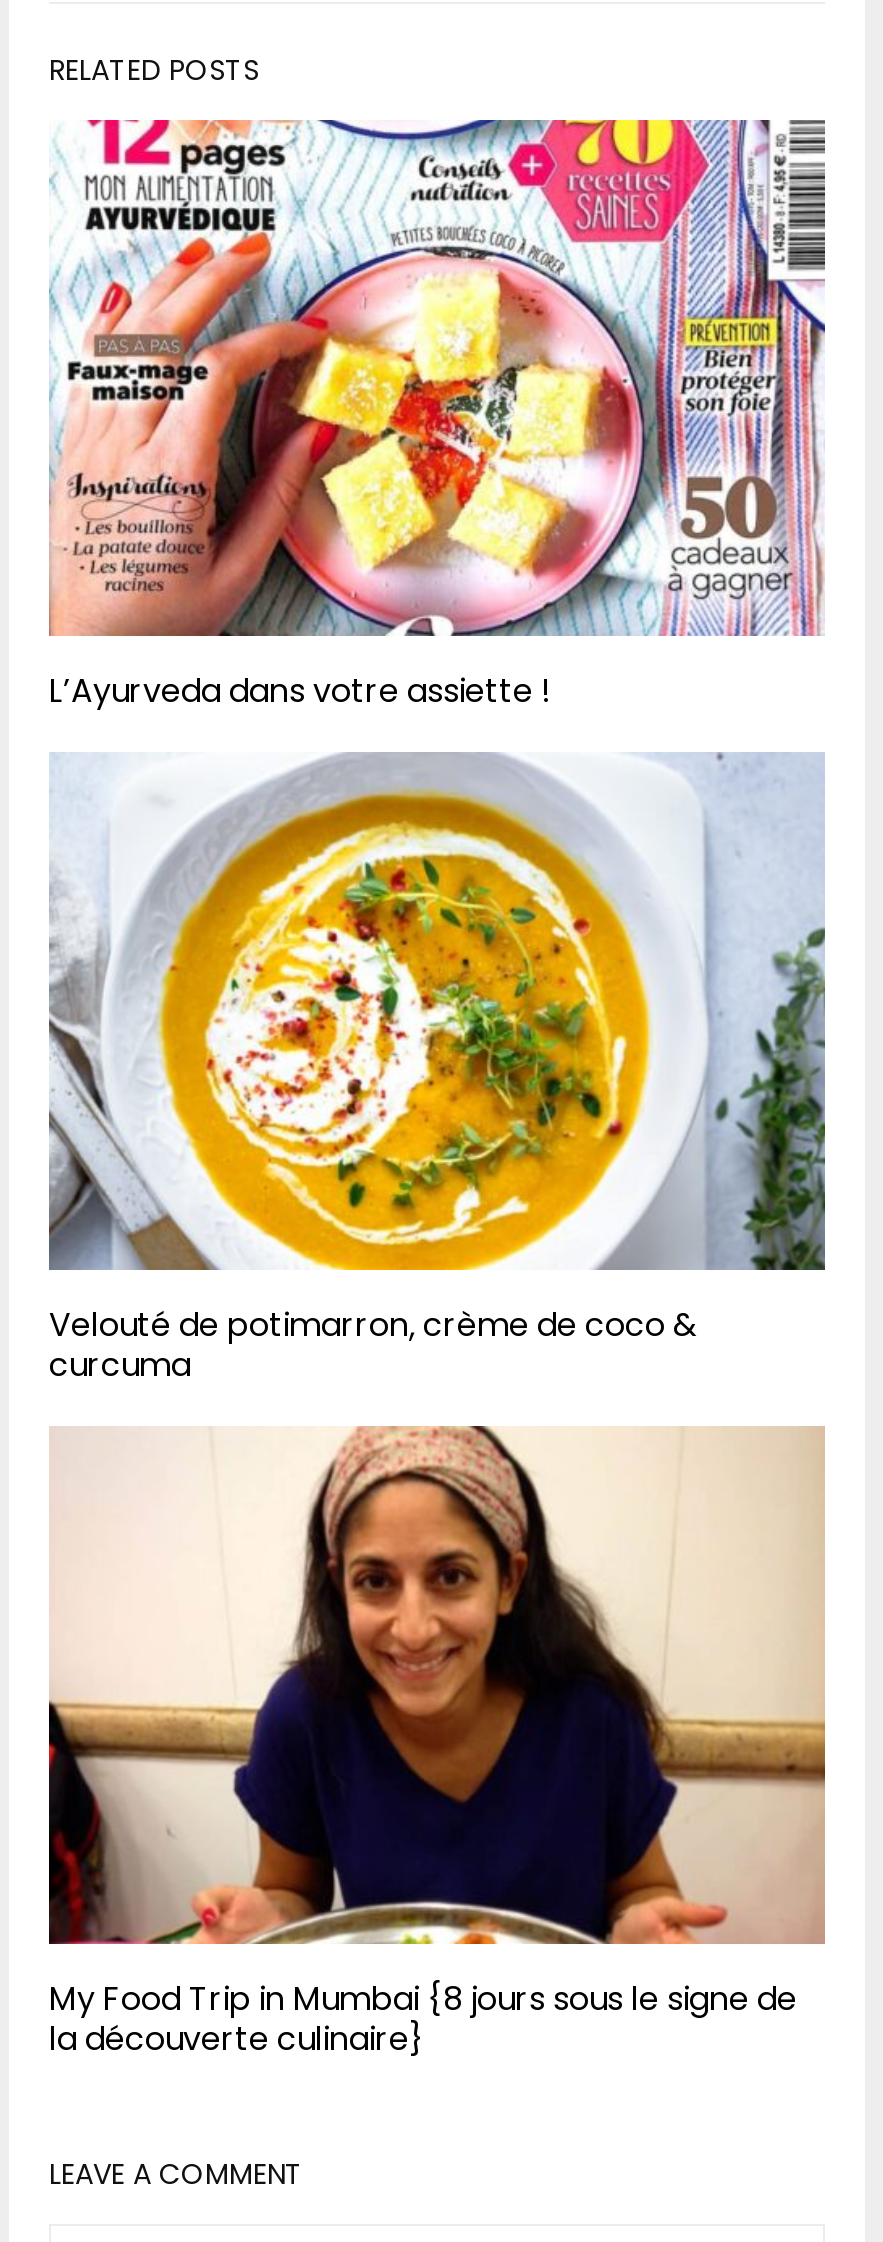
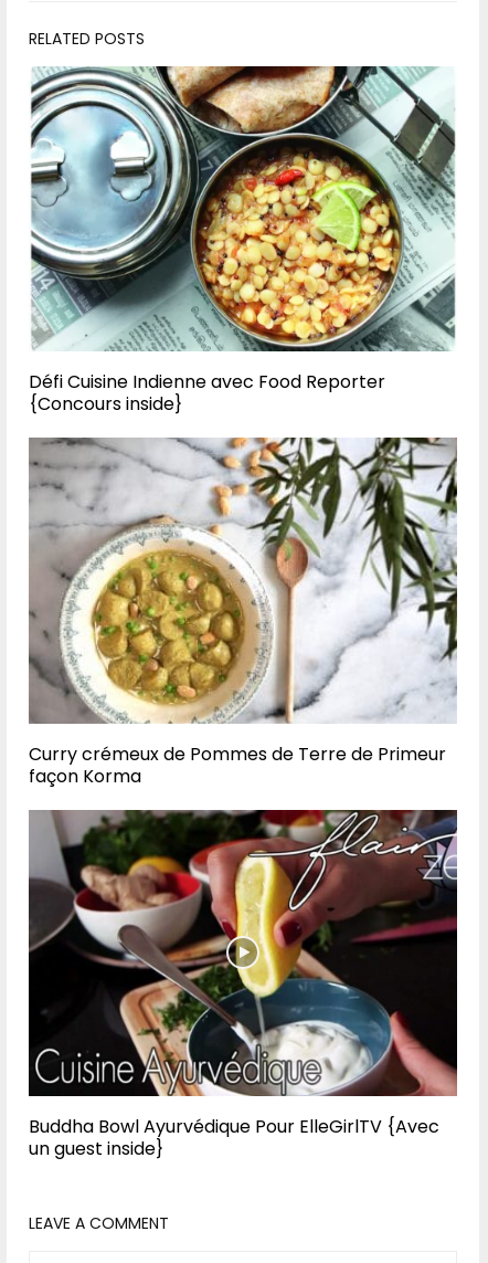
- [image]
- L’Ayurveda dans votre assiette !
+ [image]
+ Défi Cuisine Indienne avec Food Reporter
+ {Concours inside}

- [image]
- Velouté de potimarron, crème de coco &
- curcuma
+ [image]
+ Curry crémeux de Pommes de Terre de Primeur
+ façon Korma

- [image]
- My Food Trip in Mumbai {8 jours sous le signe de
- la découverte culinaire}
+ [image]
+ Buddha Bowl Ayurvédique Pour ElleGirlTV {Avec
+ un guest inside}
